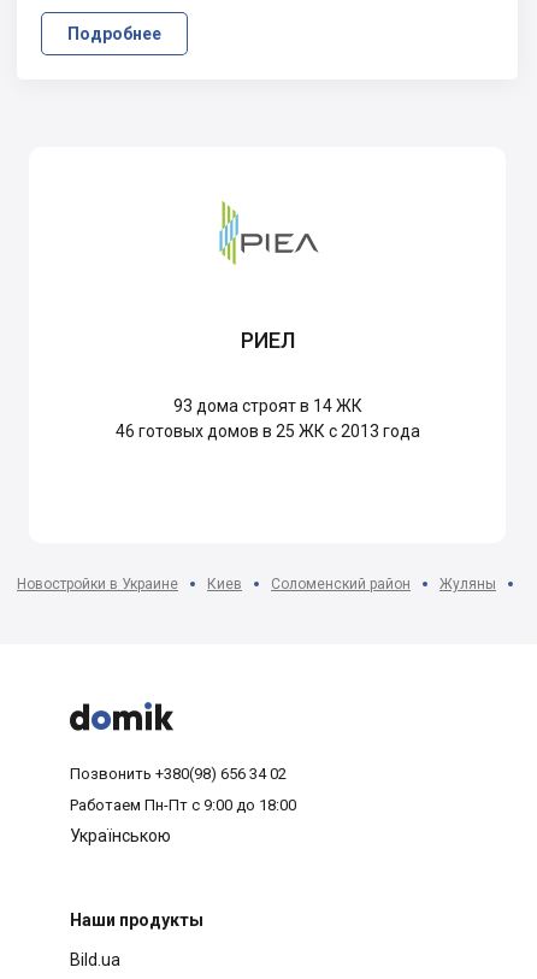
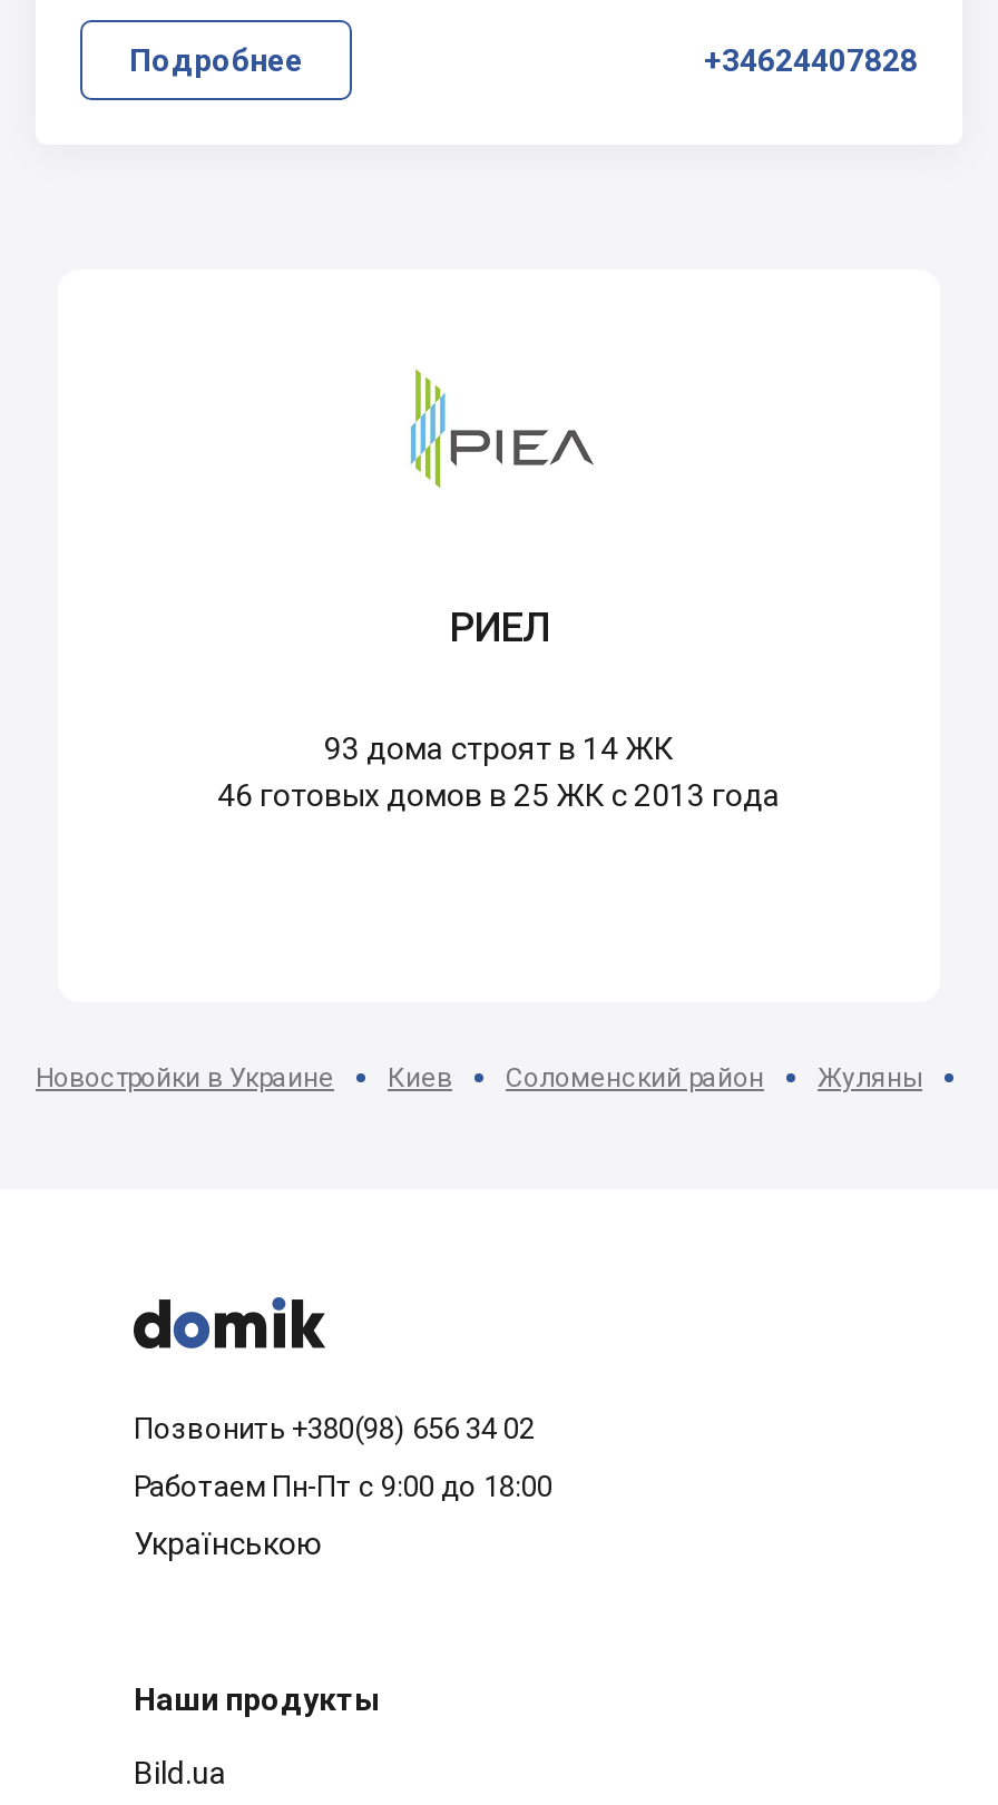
+ +34624407828
